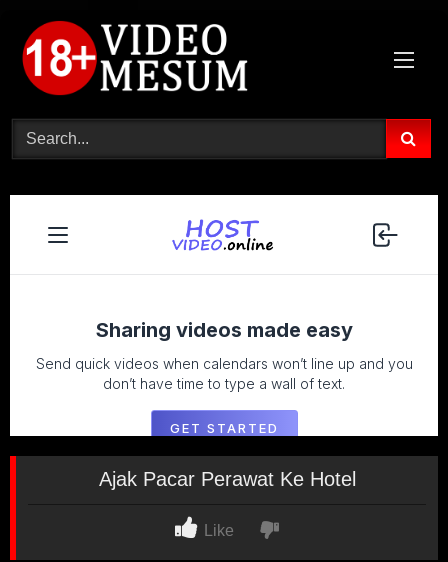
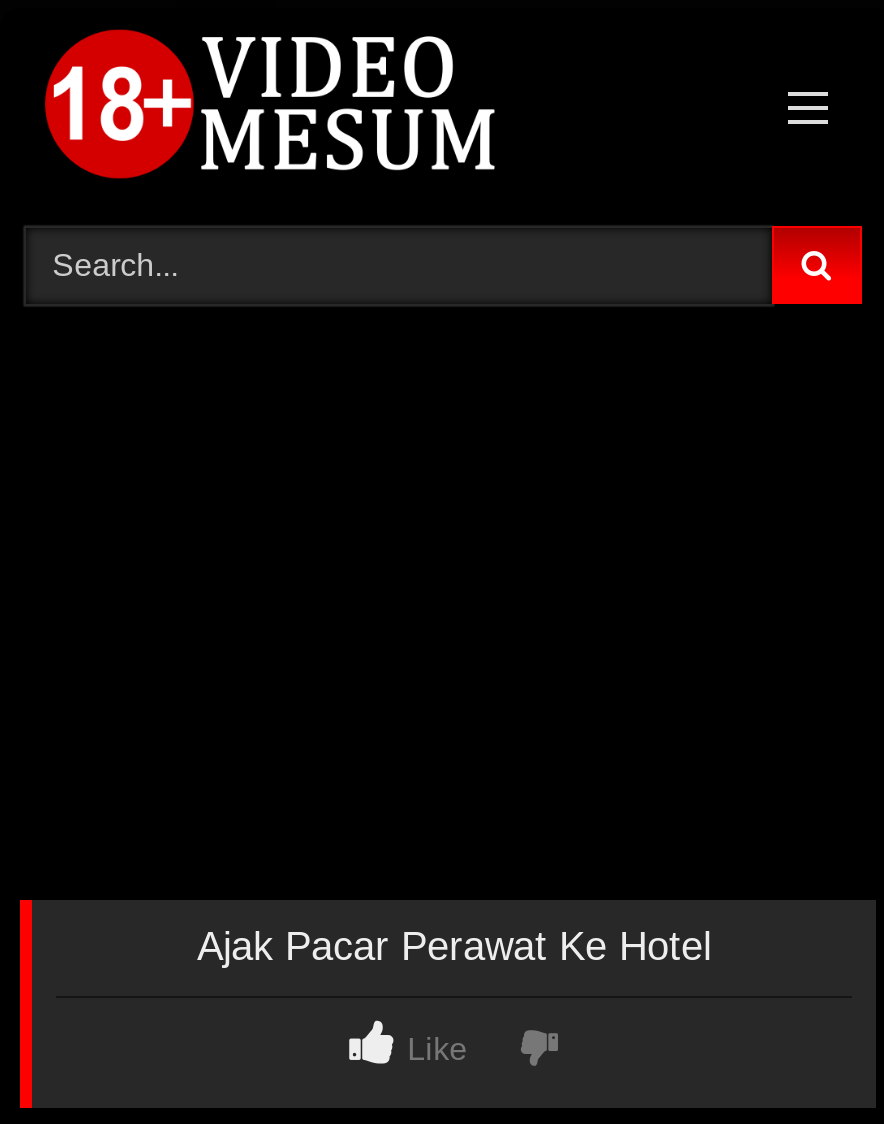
- [image]
